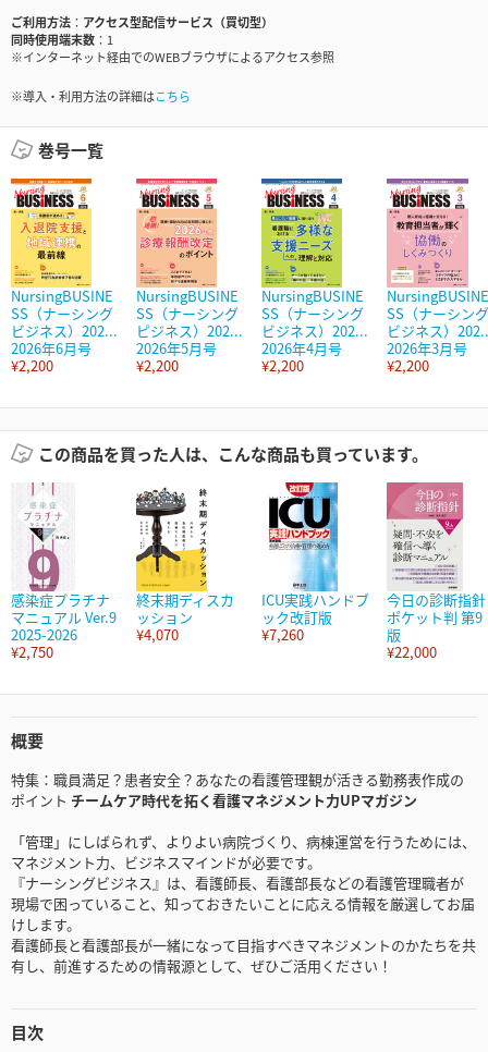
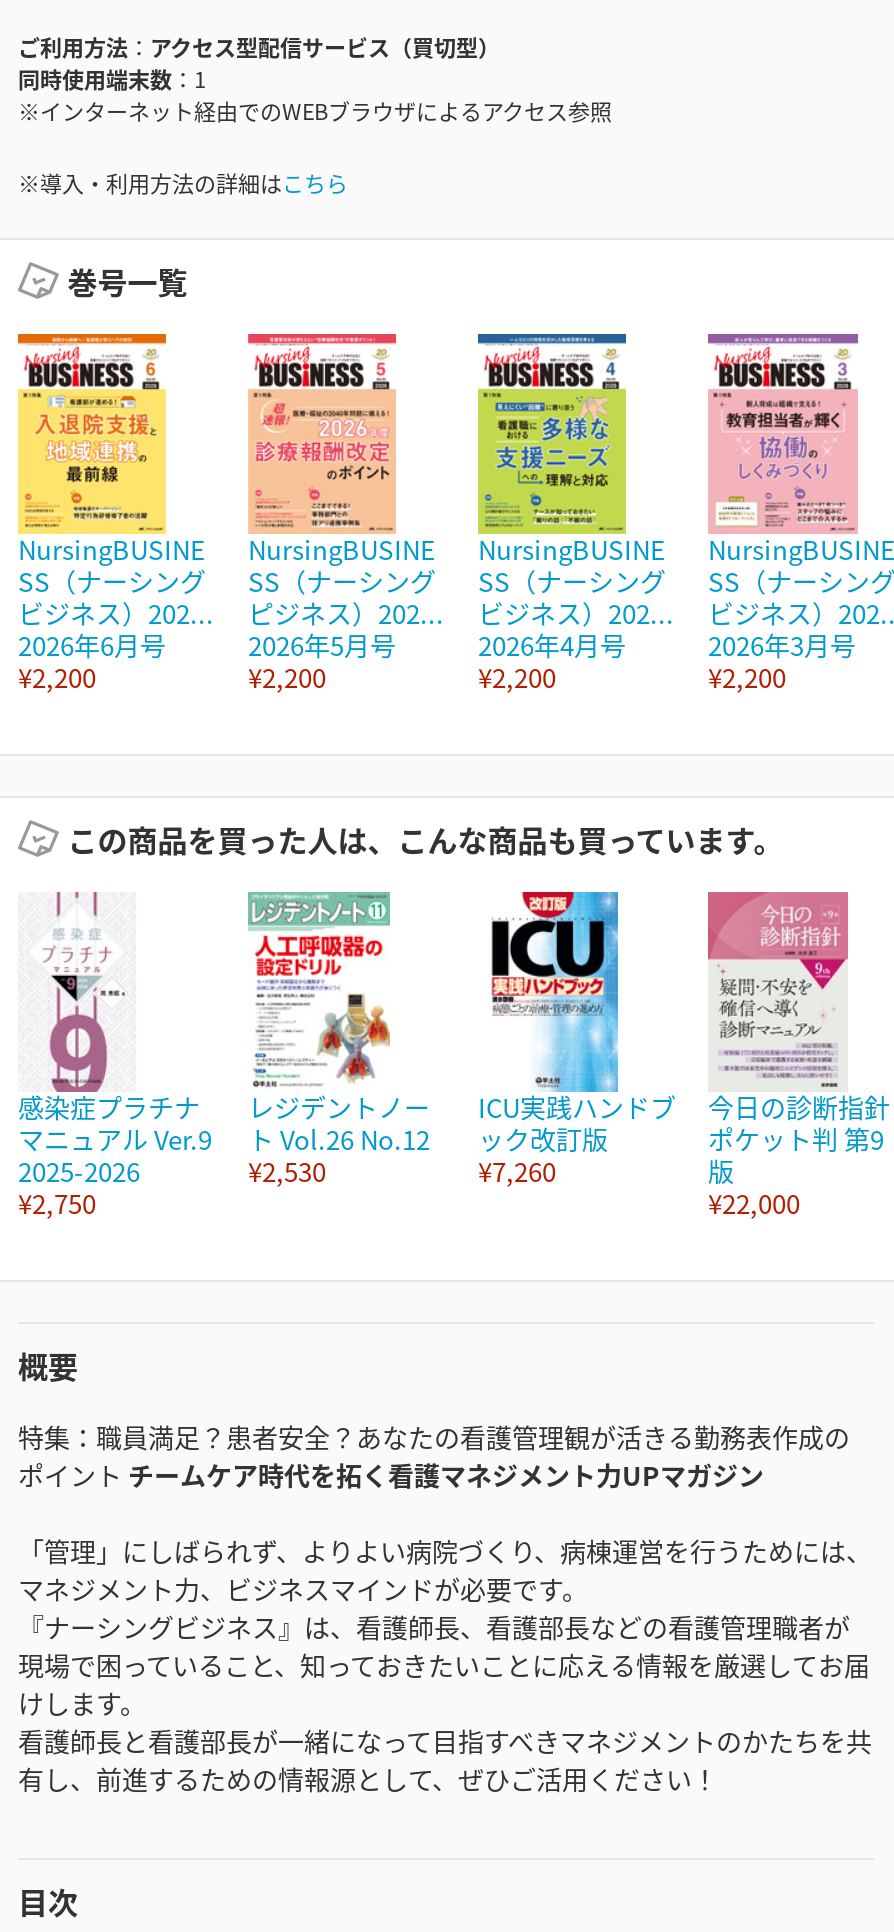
- [image]
- 終末期ディスカ
- ッション
- ¥4,070
+ [image]
+ レジデントノー
+ ト Vol.26 No.12
+ ¥2,530
